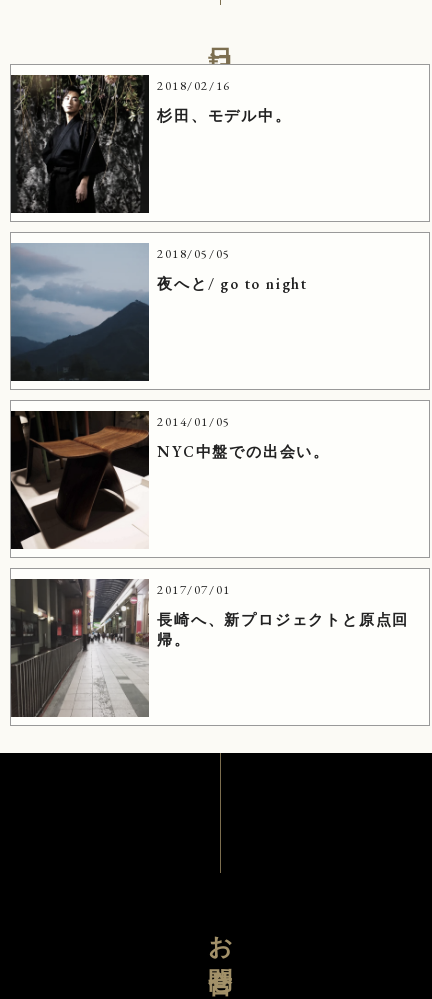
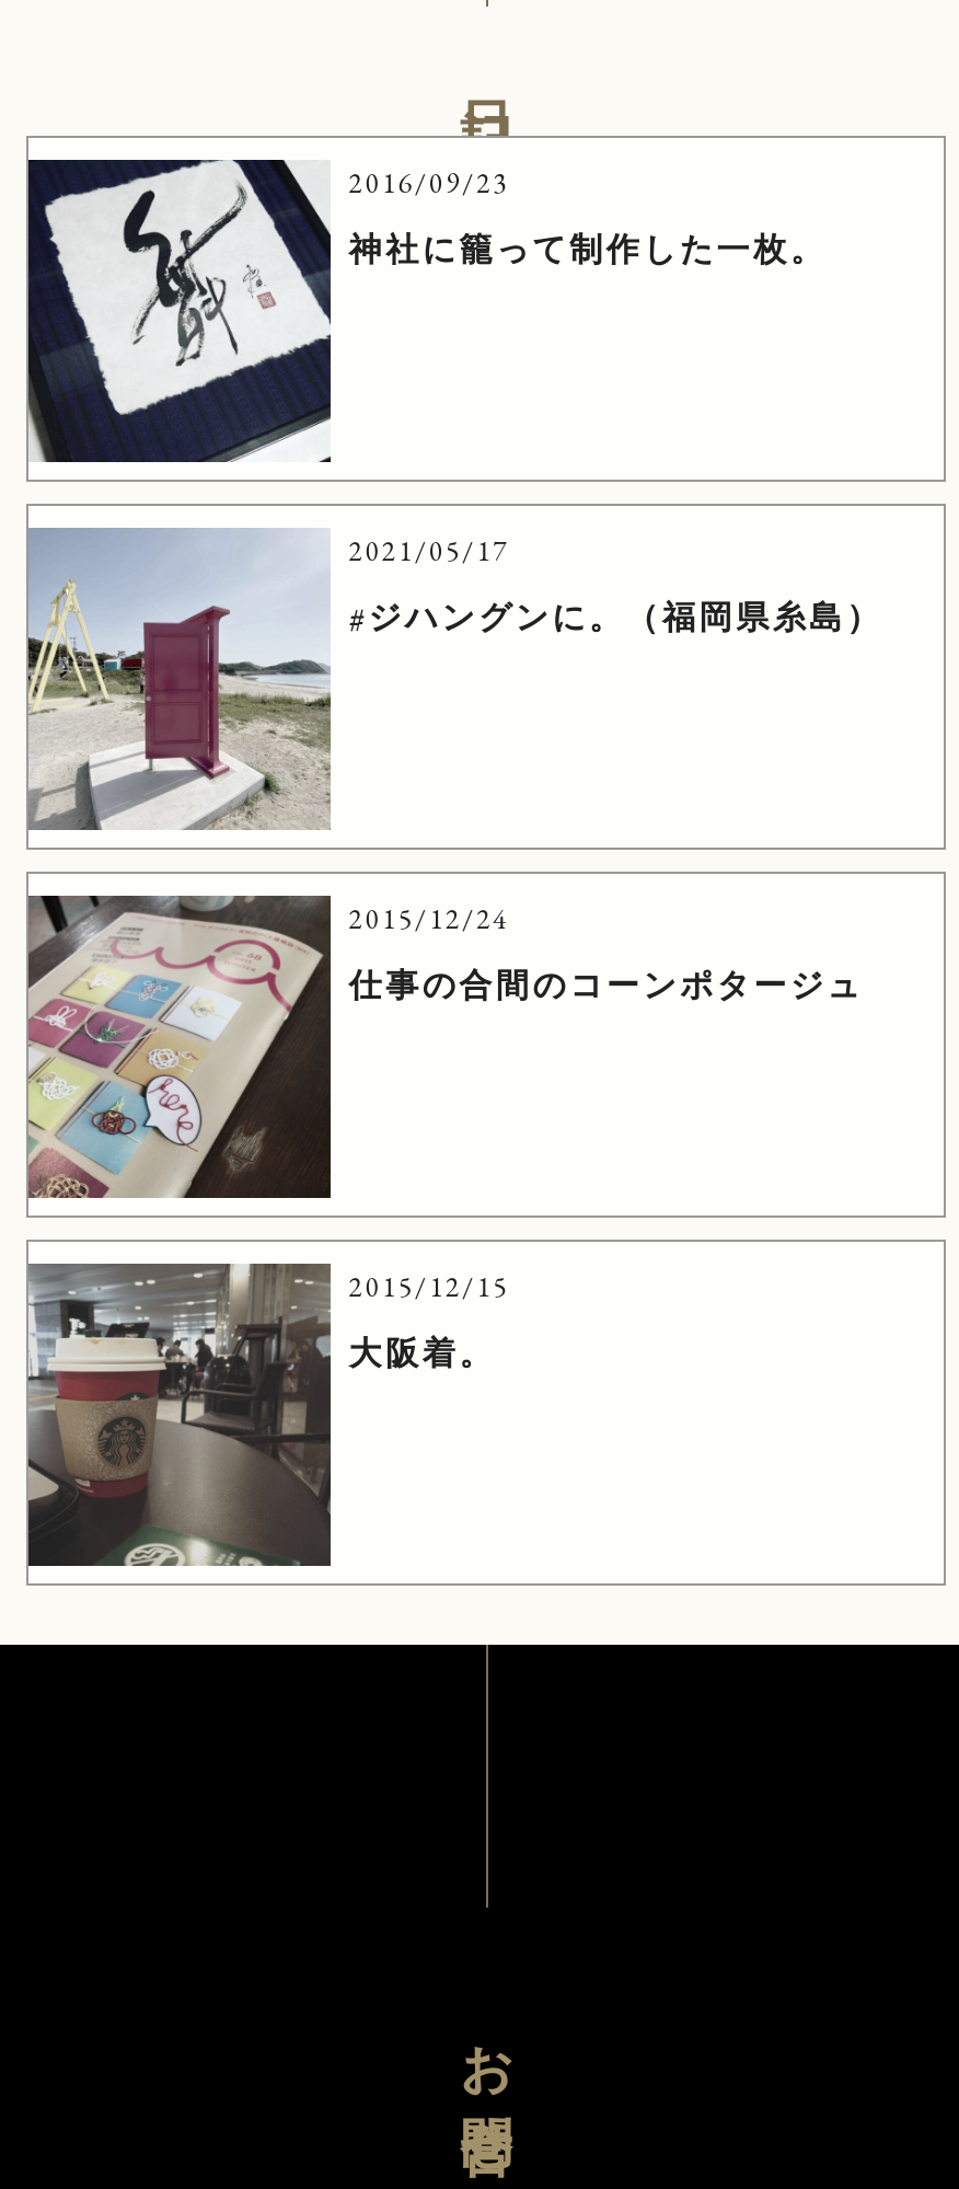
- [image]
- 2018/02/16
+ [image]
+ 2016/09/23

- 杉田、モデル中。
+ 神社に籠って制作した一枚。

- [image]
- 2018/05/05
+ [image]
+ 2021/05/17

- 夜へと/ go to night
+ #ジハングンに。（福岡県糸島）

- [image]
- 2014/01/05
+ [image]
+ 2015/12/24

- NYC中盤での出会い。
+ 仕事の合間のコーンポタージュ

- [image]
- 2017/07/01
+ [image]
+ 2015/12/15

- 長崎へ、新プロジェクトと原点回
- 帰。
+ 大阪着。
